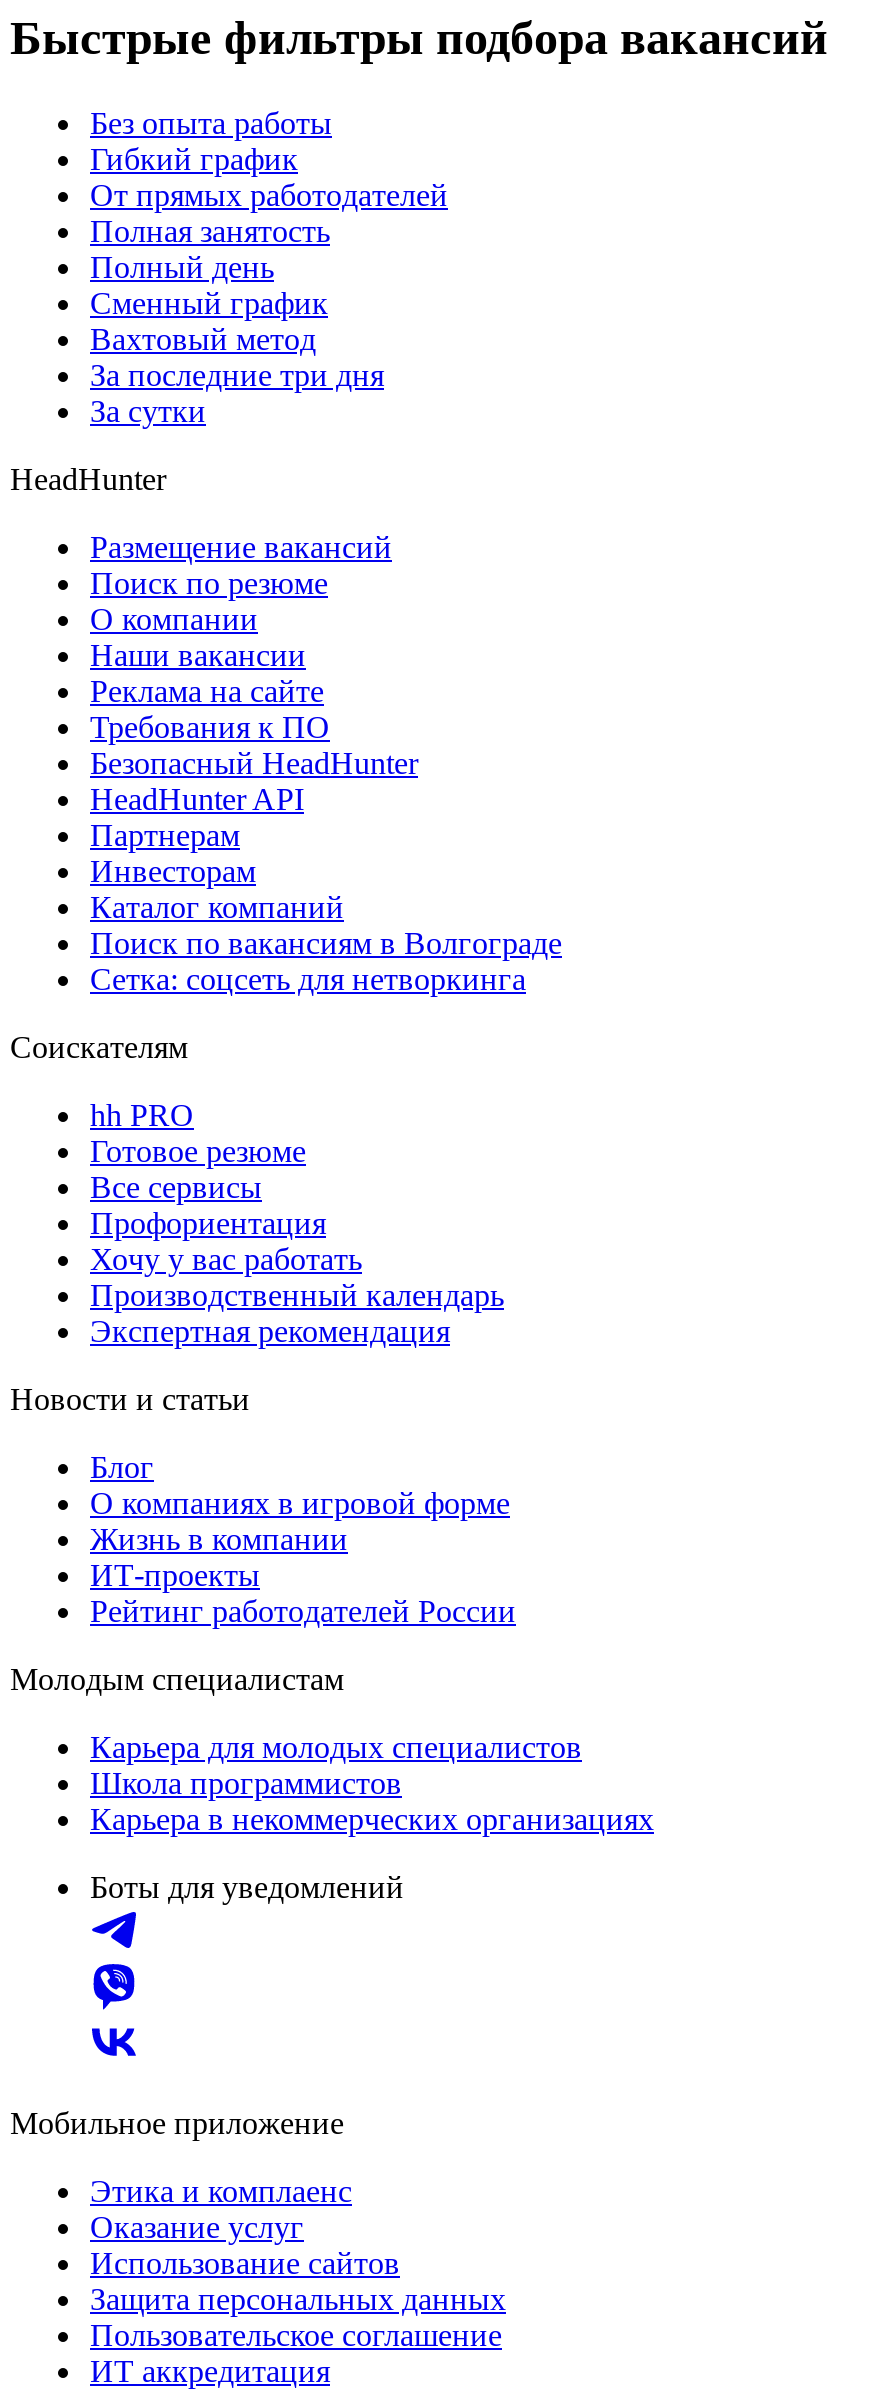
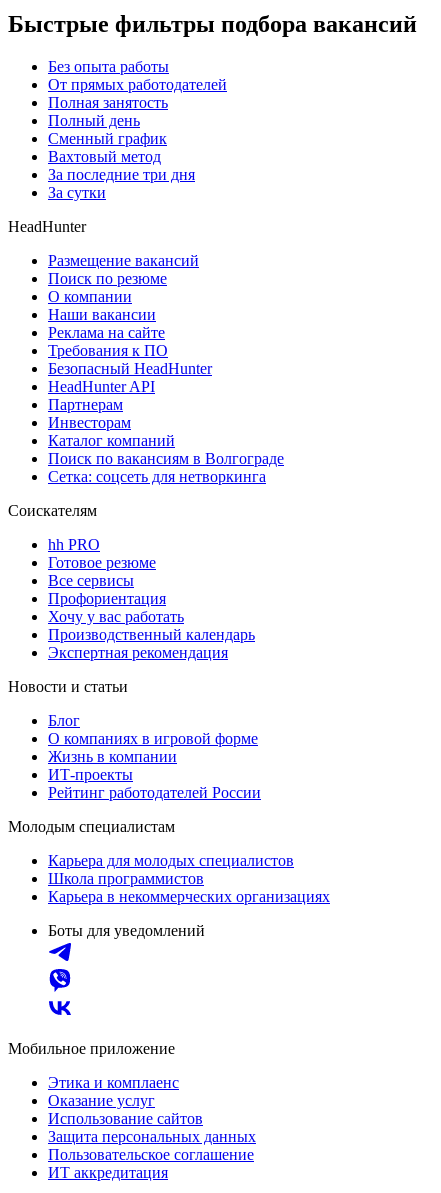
- Гибкий график
